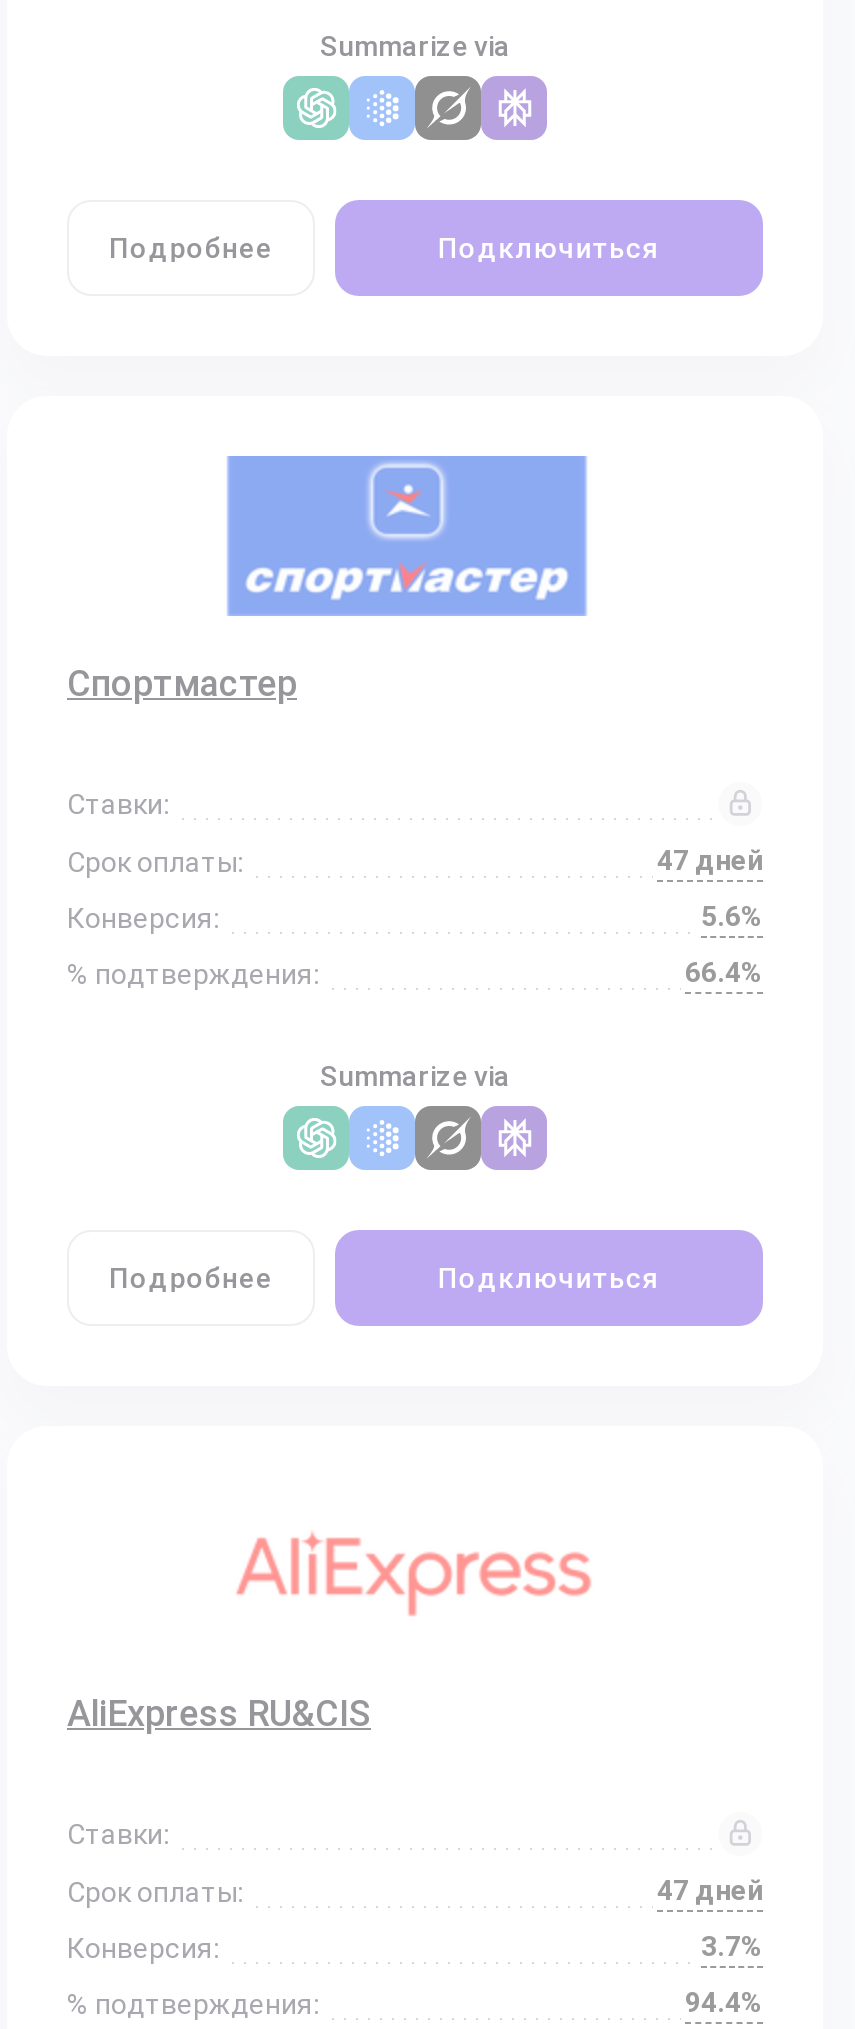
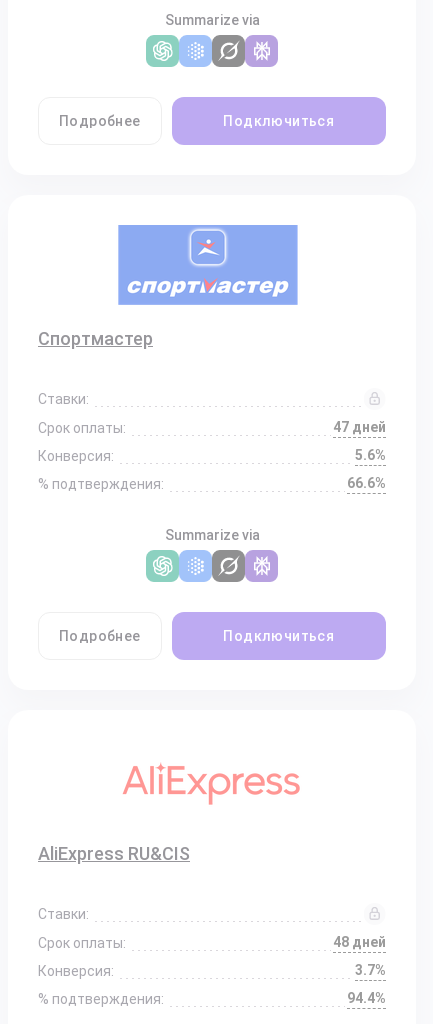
- 66.4%
+ 66.6%

- 47 дней
+ 48 дней
